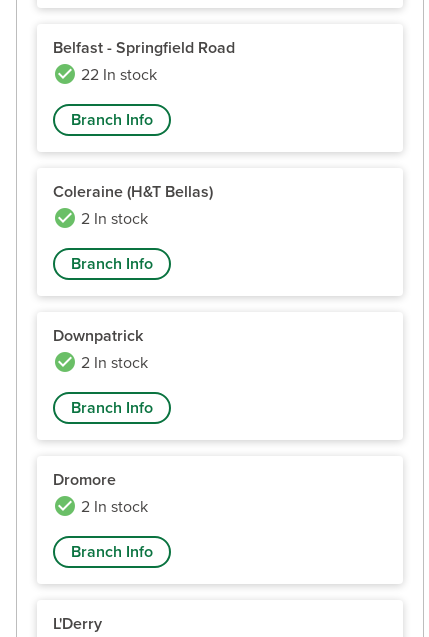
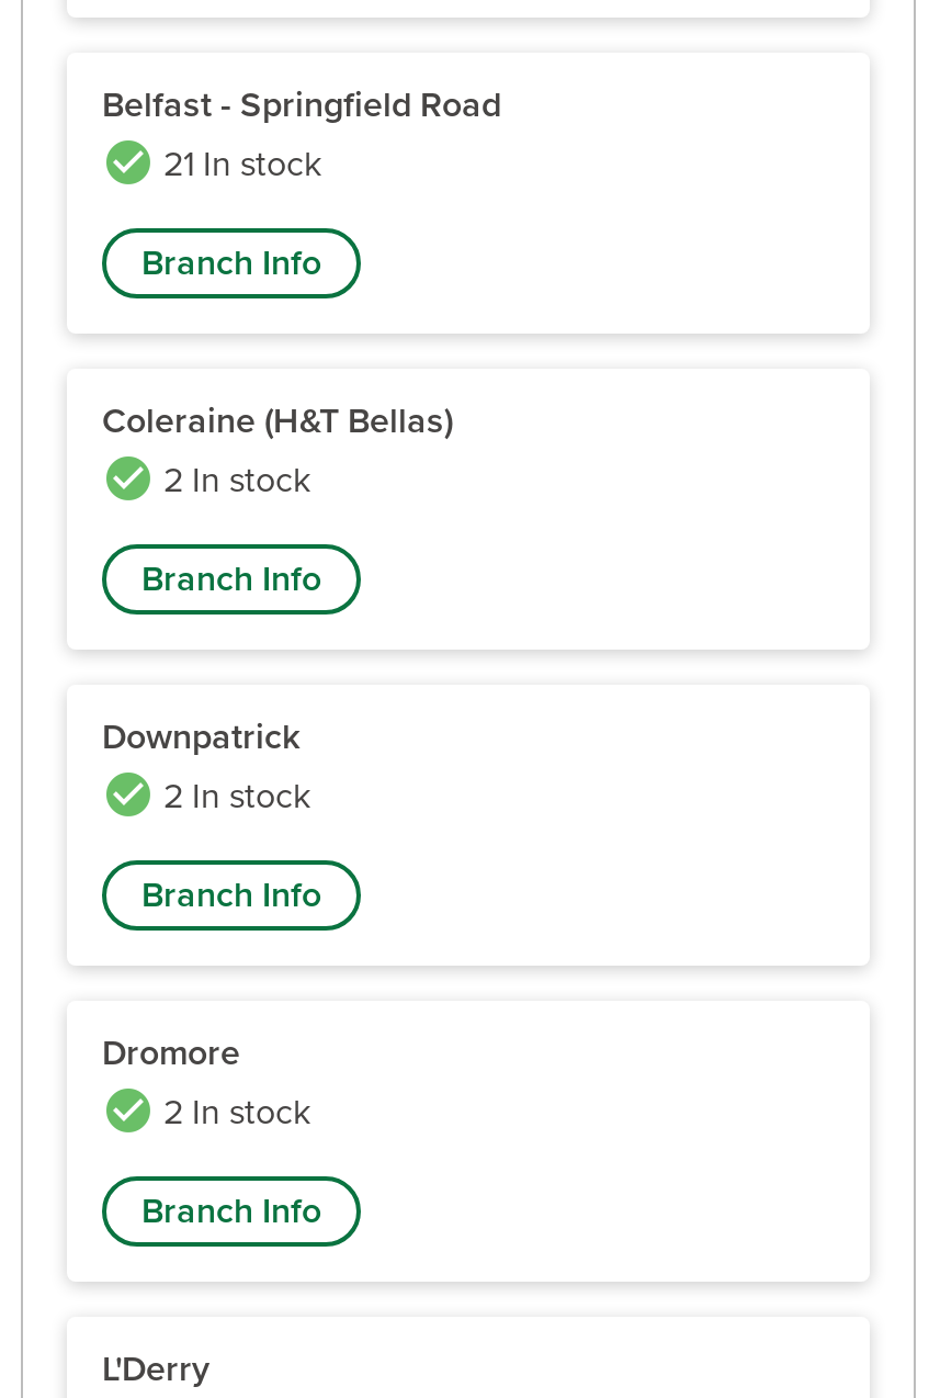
- 22 In stock
+ 21 In stock
